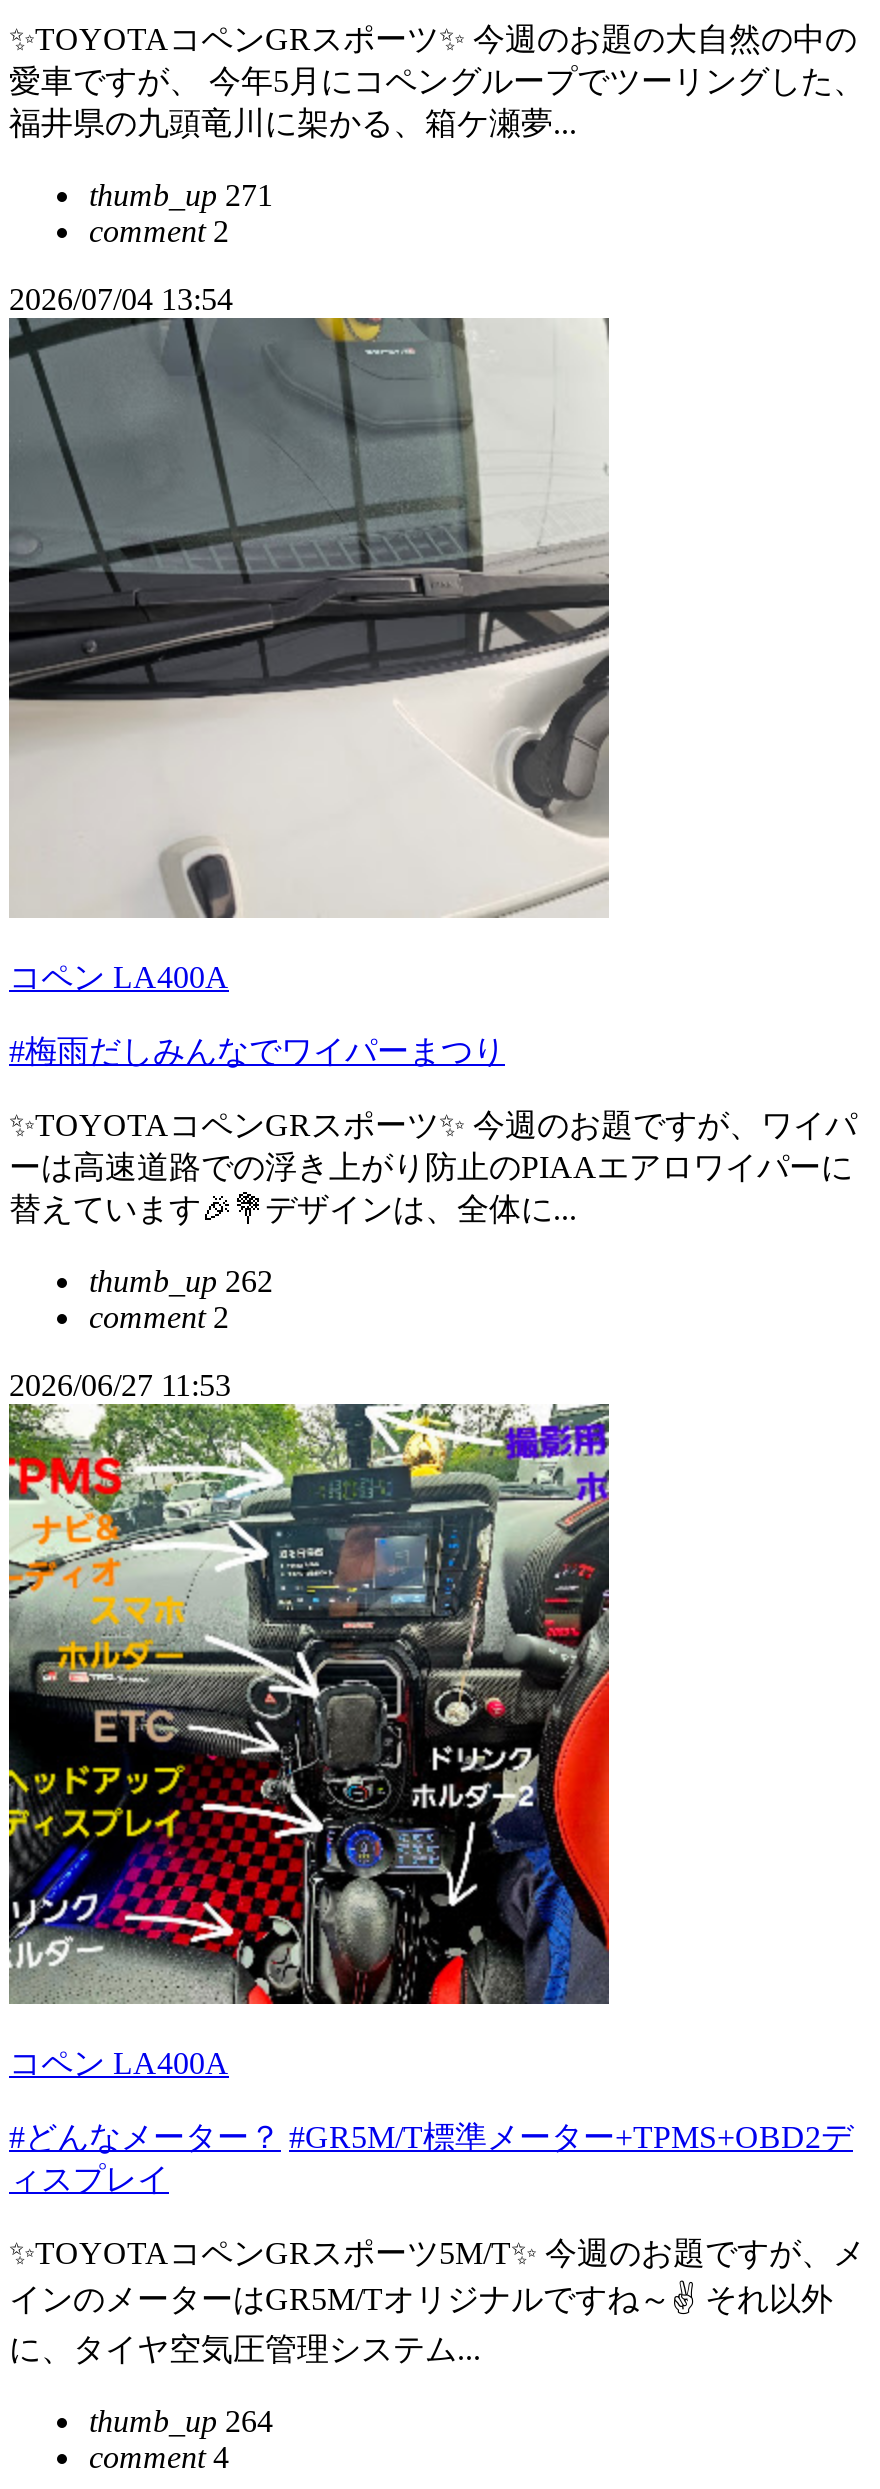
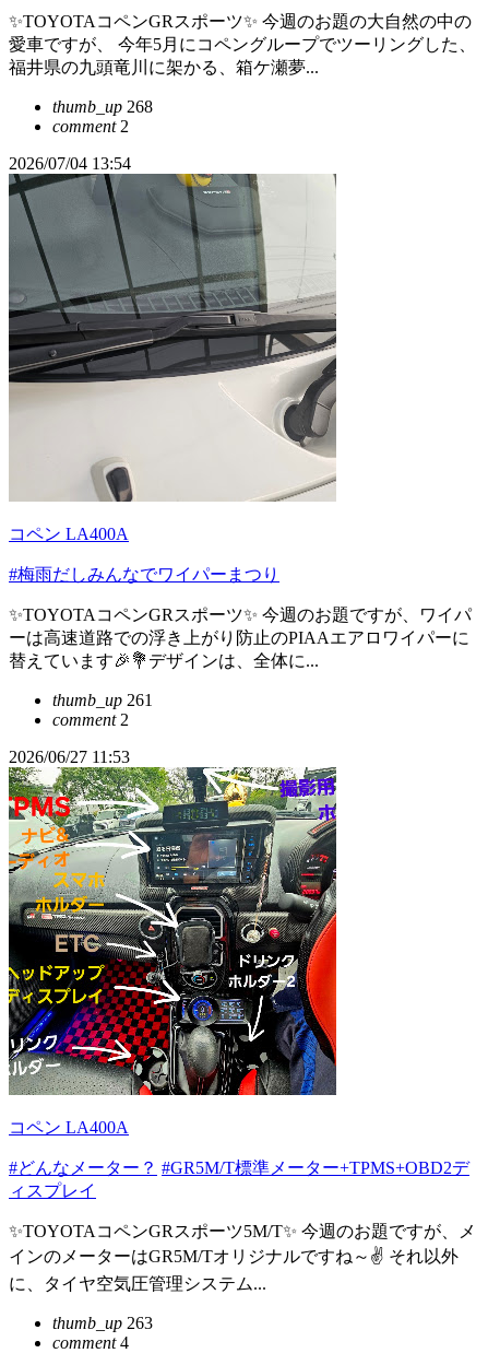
- thumb_up 271
+ thumb_up 268

- thumb_up 262
+ thumb_up 261

- thumb_up 264
+ thumb_up 263
